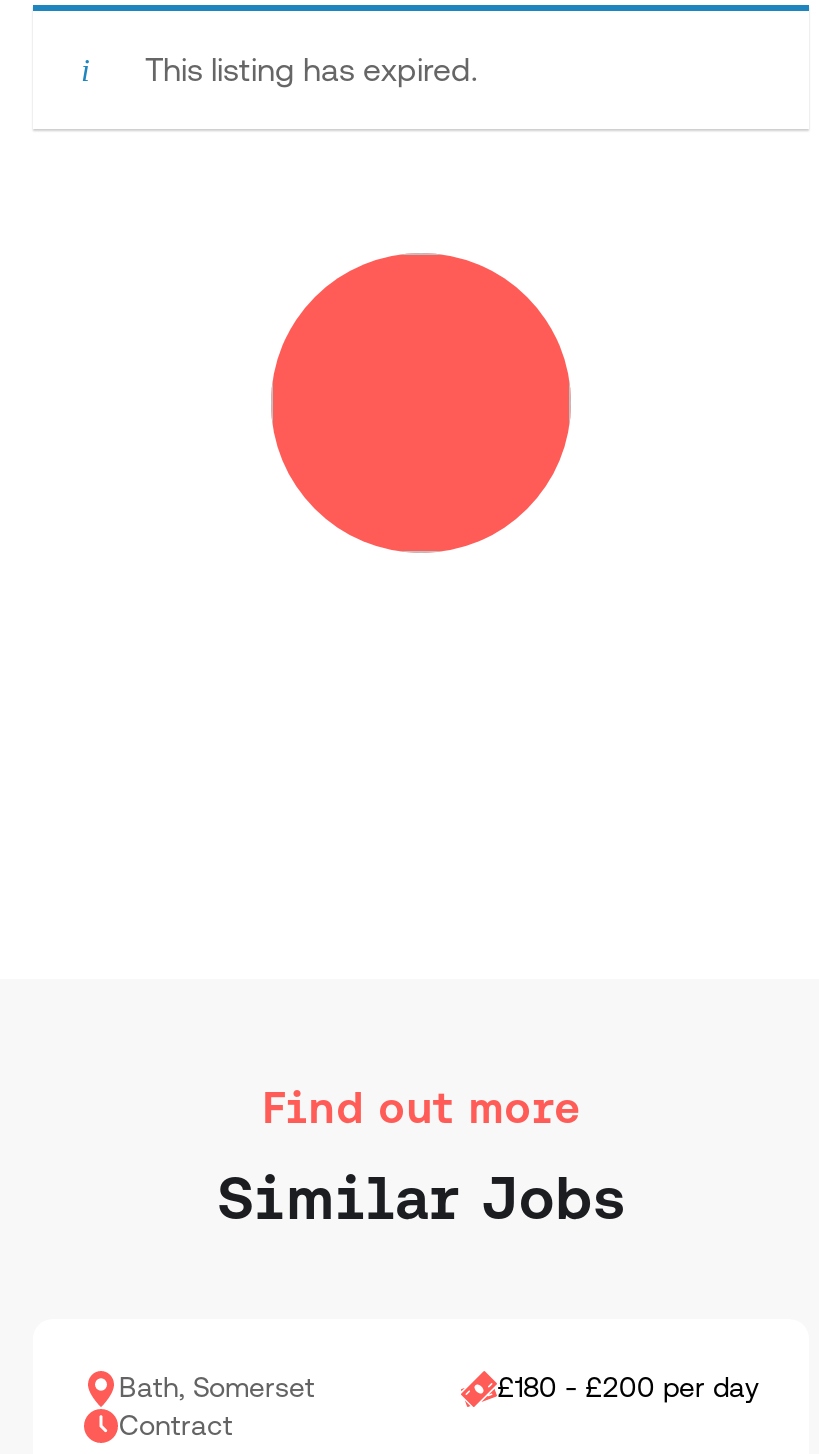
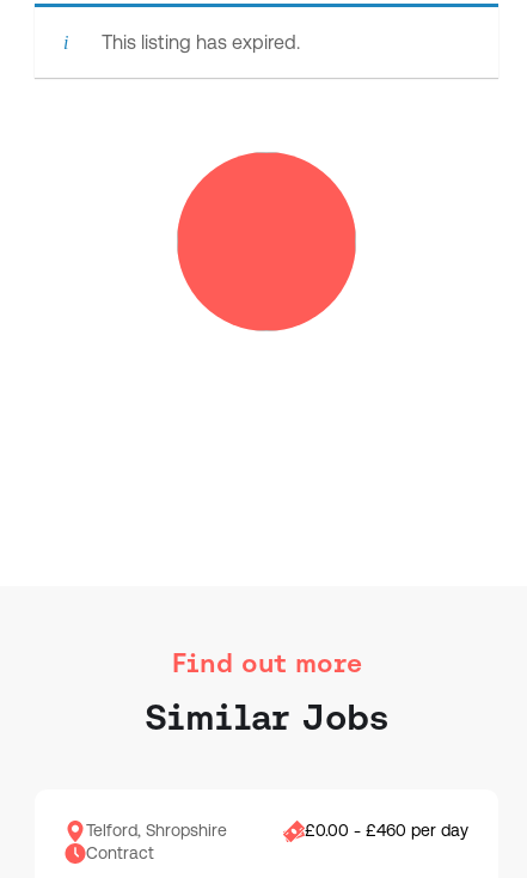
- Bath, Somerset
- £180 - £200 per day
+ Telford, Shropshire
+ £0.00 - £460 per day
